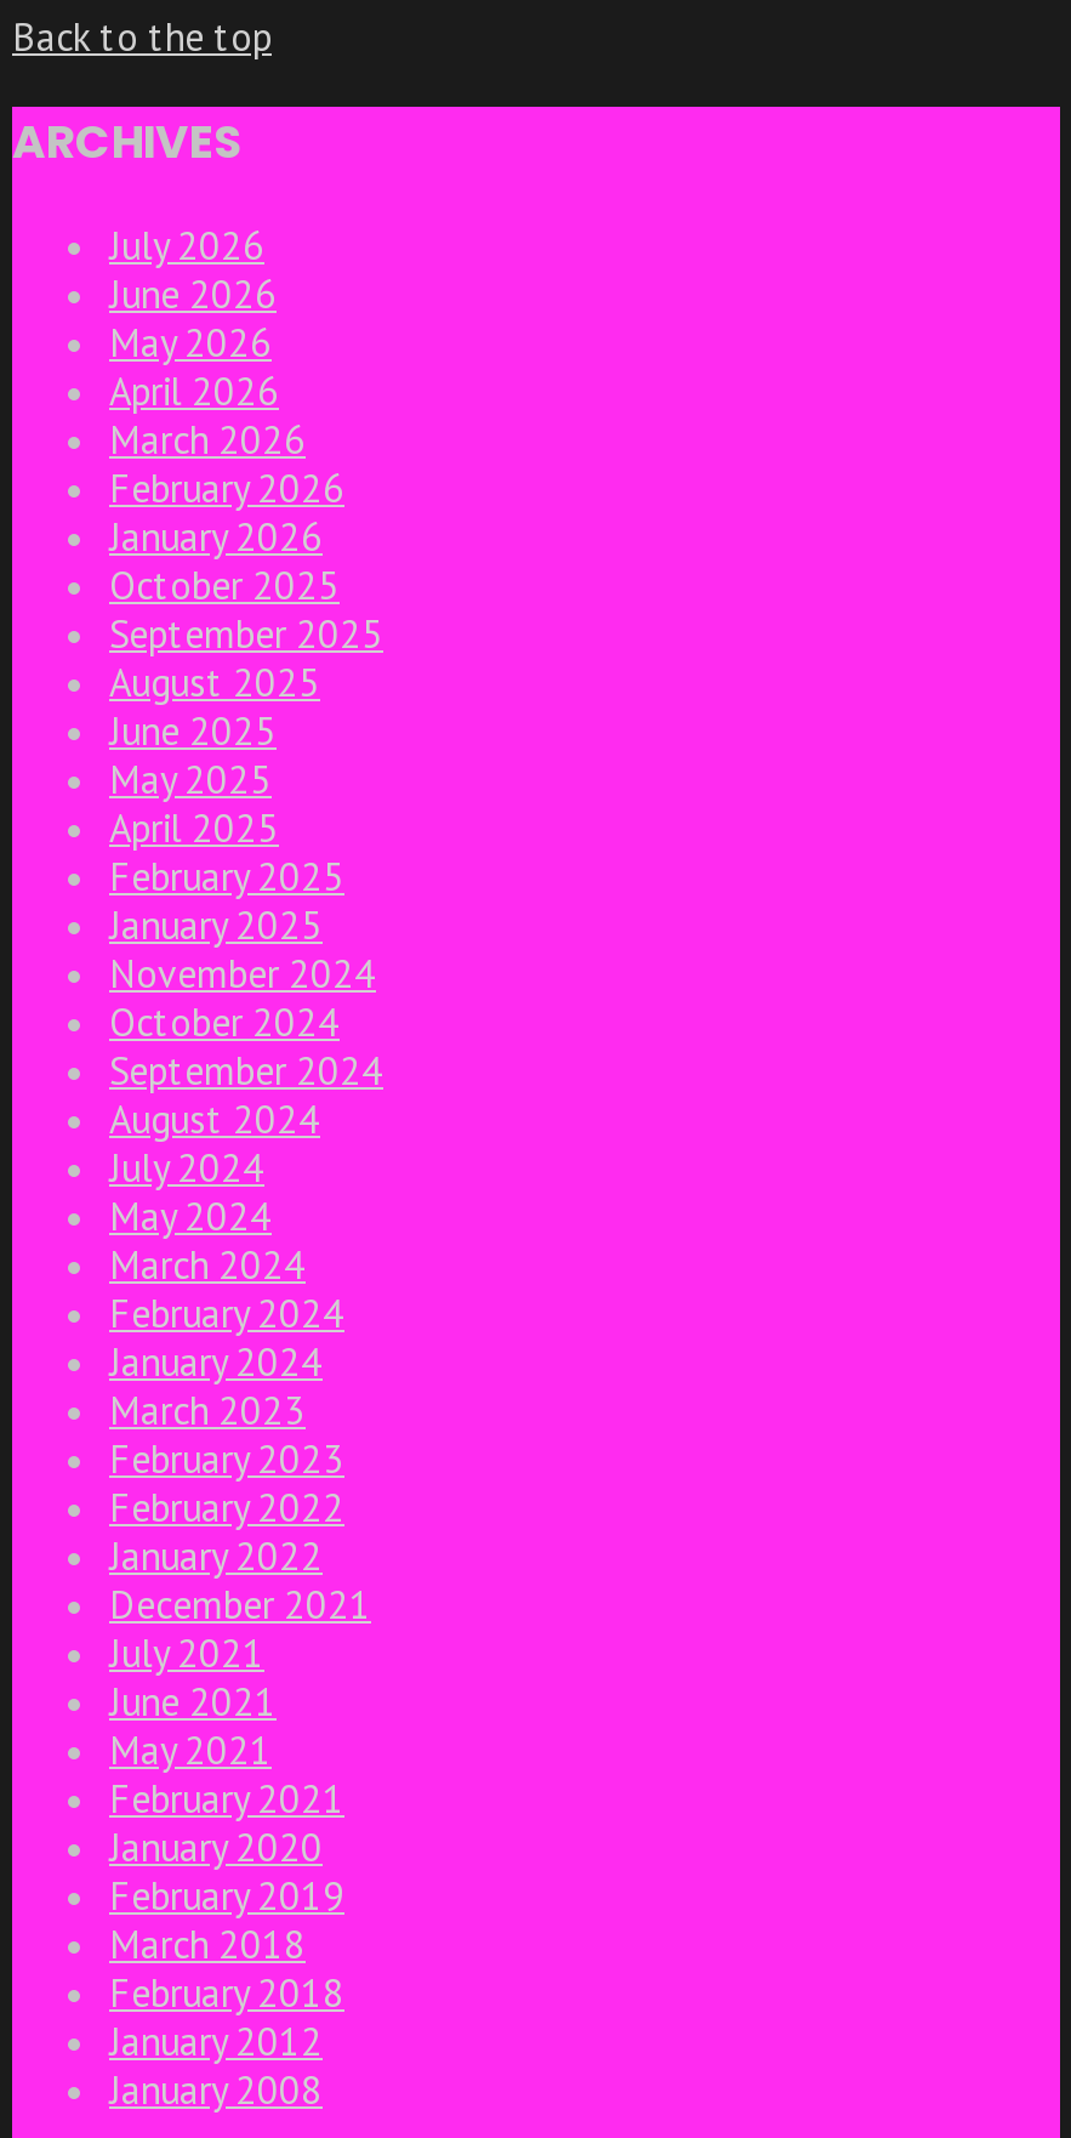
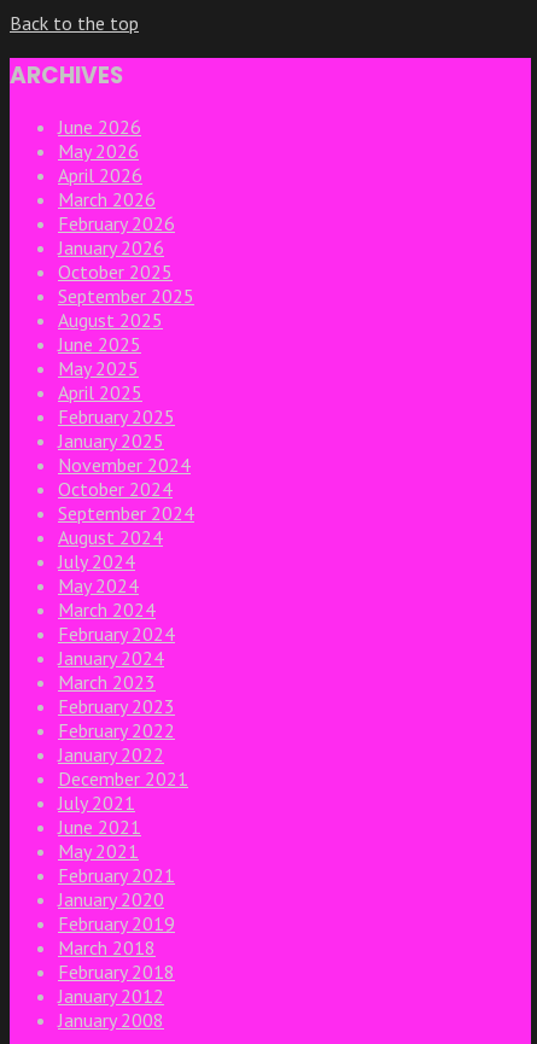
- July 2026
